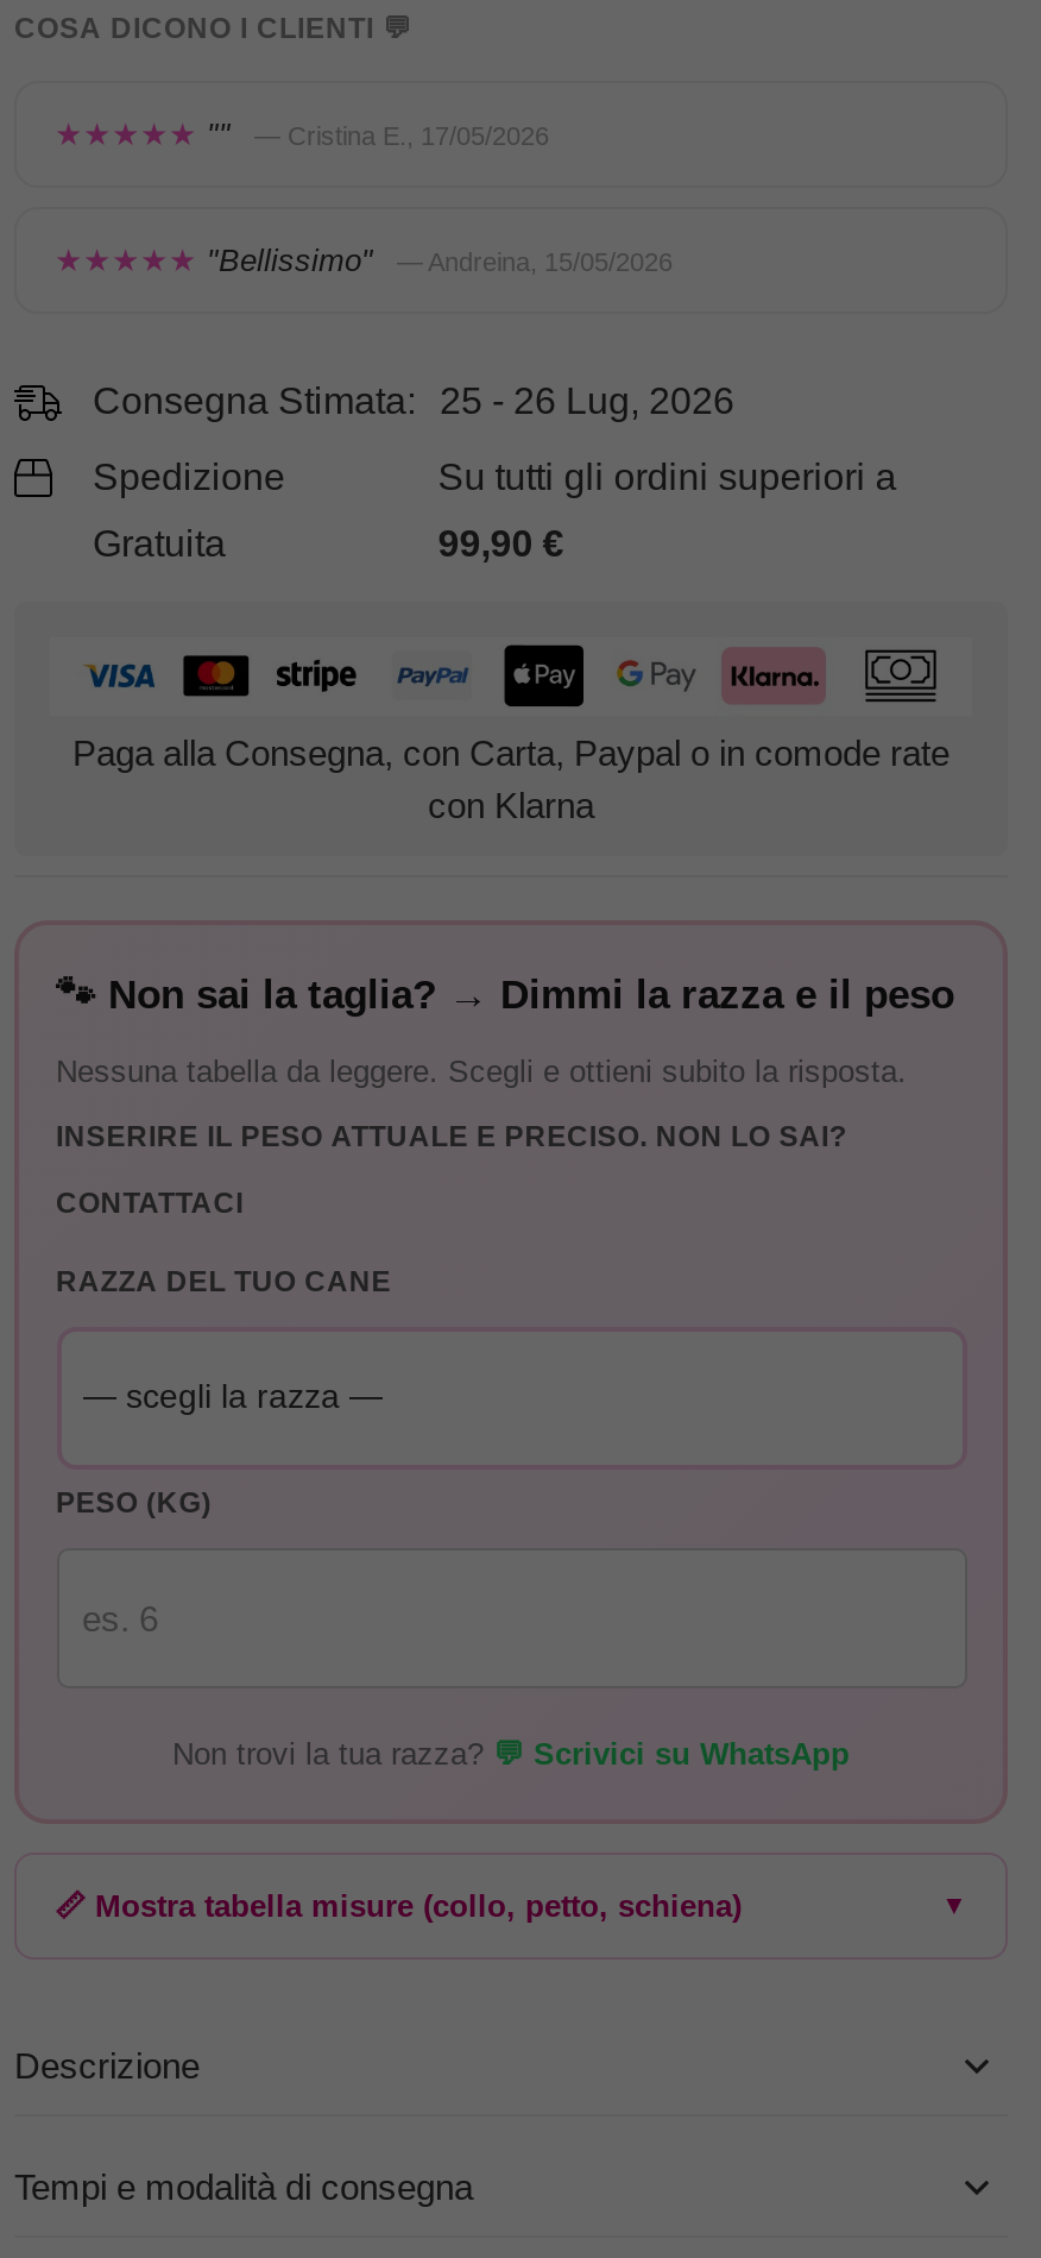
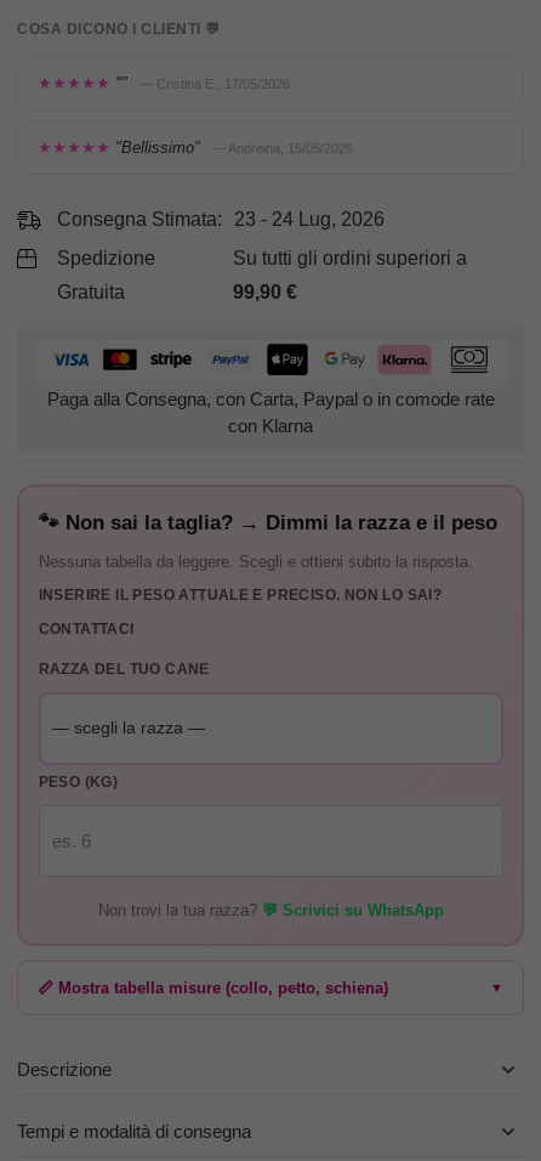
- Consegna Stimata: 25 - 26 Lug, 2026
+ Consegna Stimata: 23 - 24 Lug, 2026
